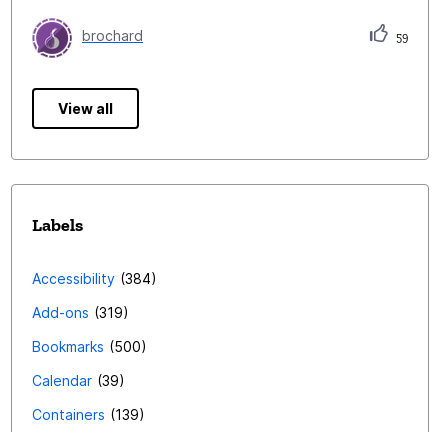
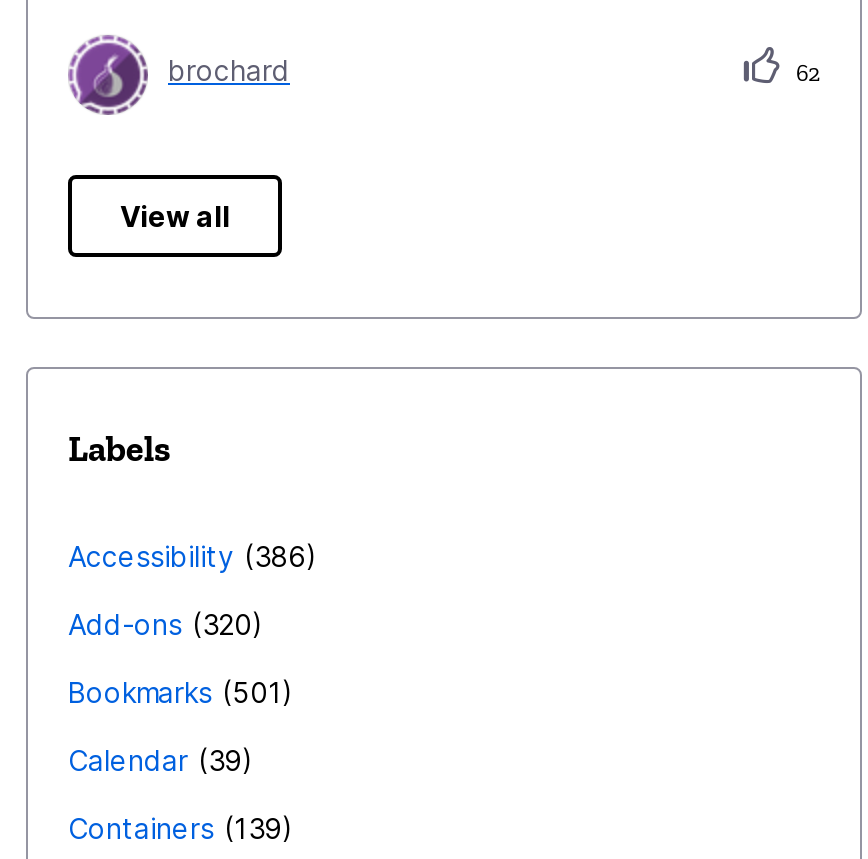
- 59
+ 62

- Accessibility 384
+ Accessibility 386

- Add-ons 319
+ Add-ons 320

- Bookmarks 500
+ Bookmarks 501
